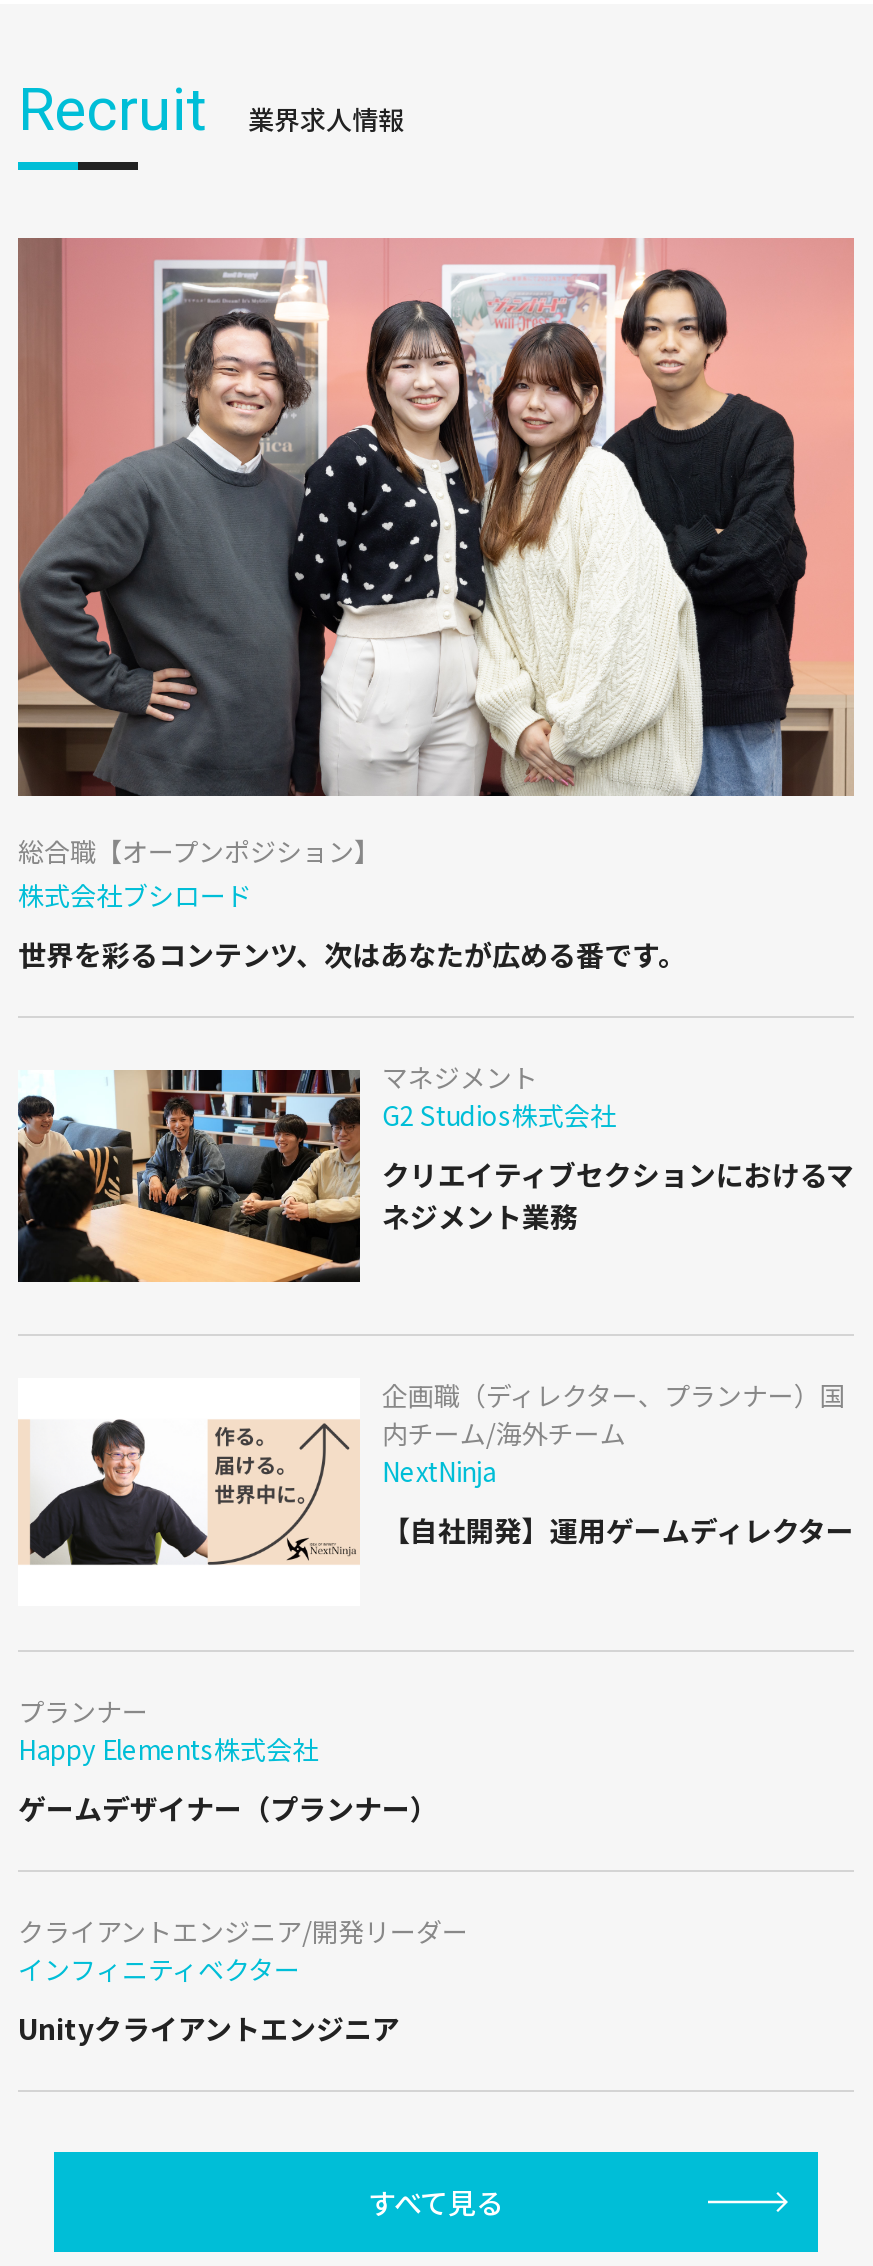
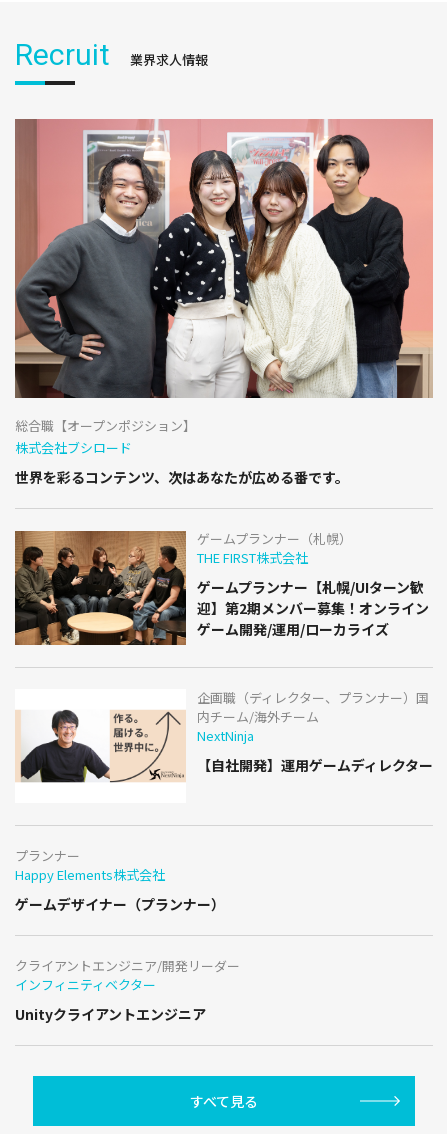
- [image]
- マネジメント
- G2 Studios株式会社
+ [image]
+ ゲームプランナー（札幌）
+ THE FIRST株式会社

- クリエイティブセクションにおけるマ
- ネジメント業務
+ ゲームプランナー【札幌/UIターン歓
+ 迎】第2期メンバー募集！オンライン
+ ゲーム開発/運用/ローカライズ
